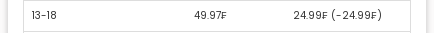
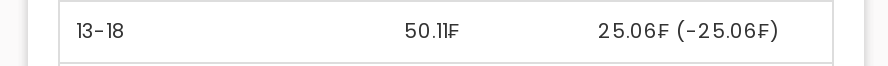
- 49.97₣
+ 50.11₣

- 24.99₣ (-24.99₣)
+ 25.06₣ (-25.06₣)
